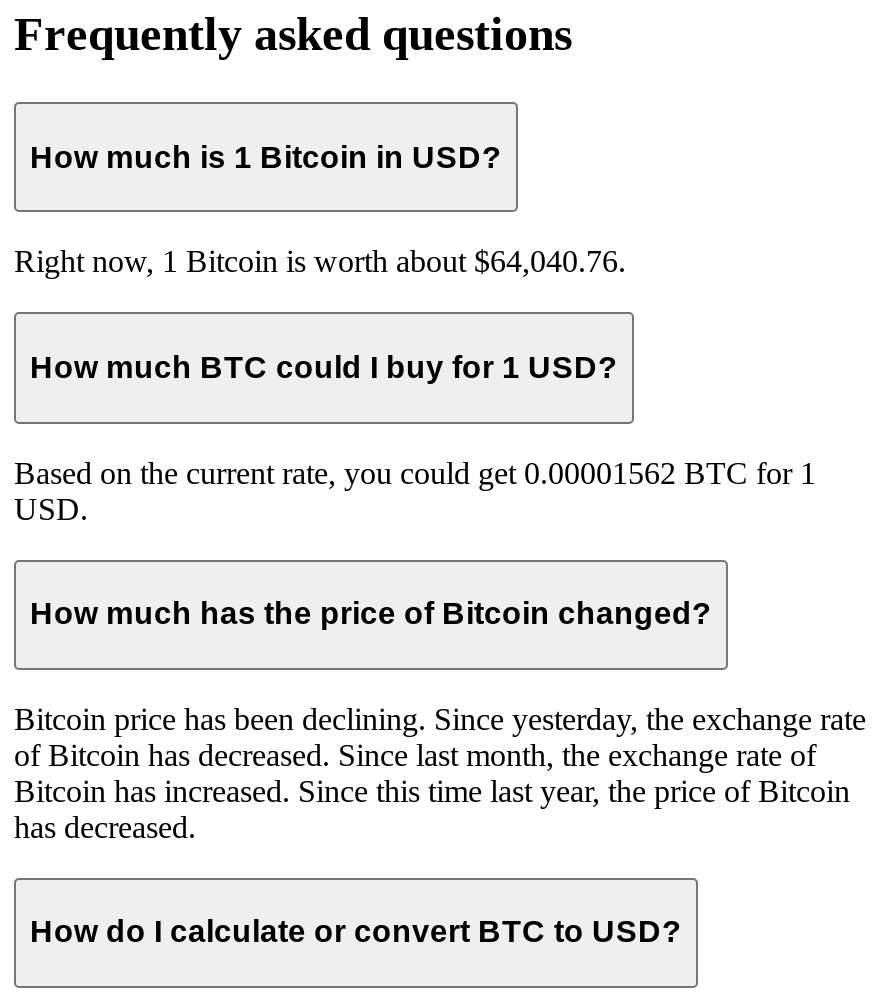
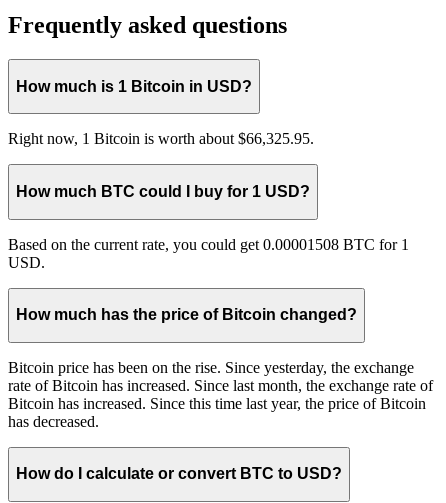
- Right now, 1 Bitcoin is worth about $64,040.76.
+ Right now, 1 Bitcoin is worth about $66,325.95.

- Based on the current rate, you could get 0.00001562 BTC for 1
+ Based on the current rate, you could get 0.00001508 BTC for 1

- Bitcoin price has been declining. Since yesterday, the exchange rate
- of Bitcoin has decreased. Since last month, the exchange rate of
+ Bitcoin price has been on the rise. Since yesterday, the exchange
+ rate of Bitcoin has increased. Since last month, the exchange rate of
